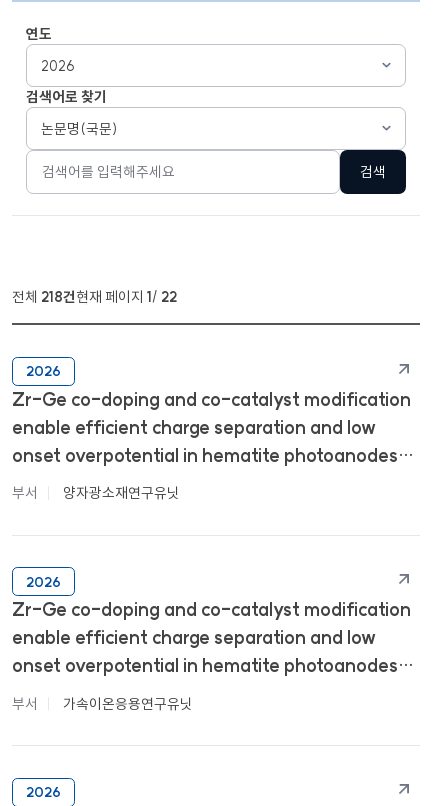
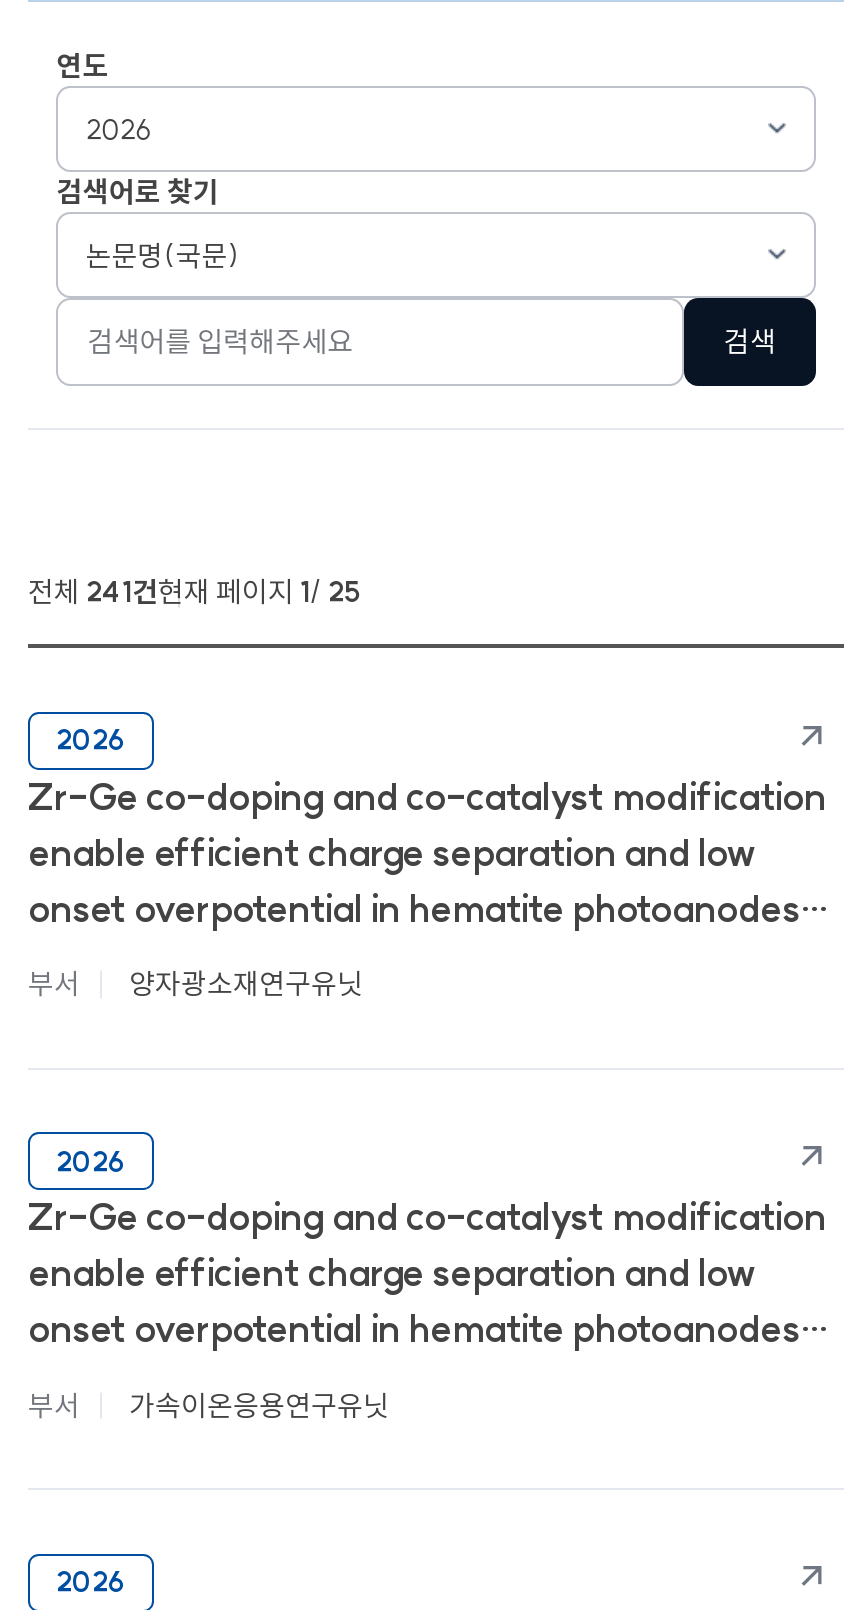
- 전체 218건현재 페이지 1/ 22
+ 전체 241건현재 페이지 1/ 25
